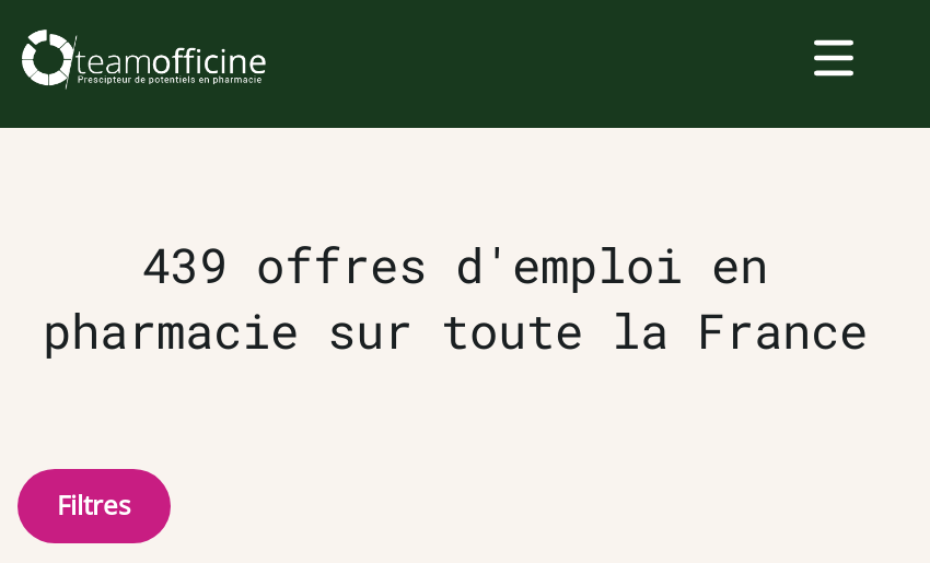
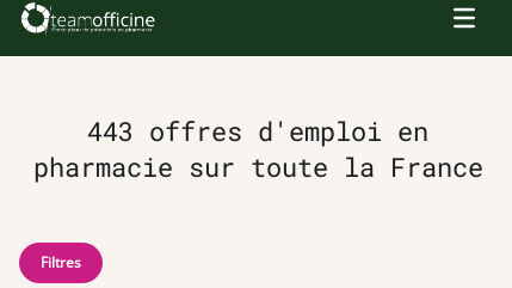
- 439 offres d'emploi en
+ 443 offres d'emploi en
